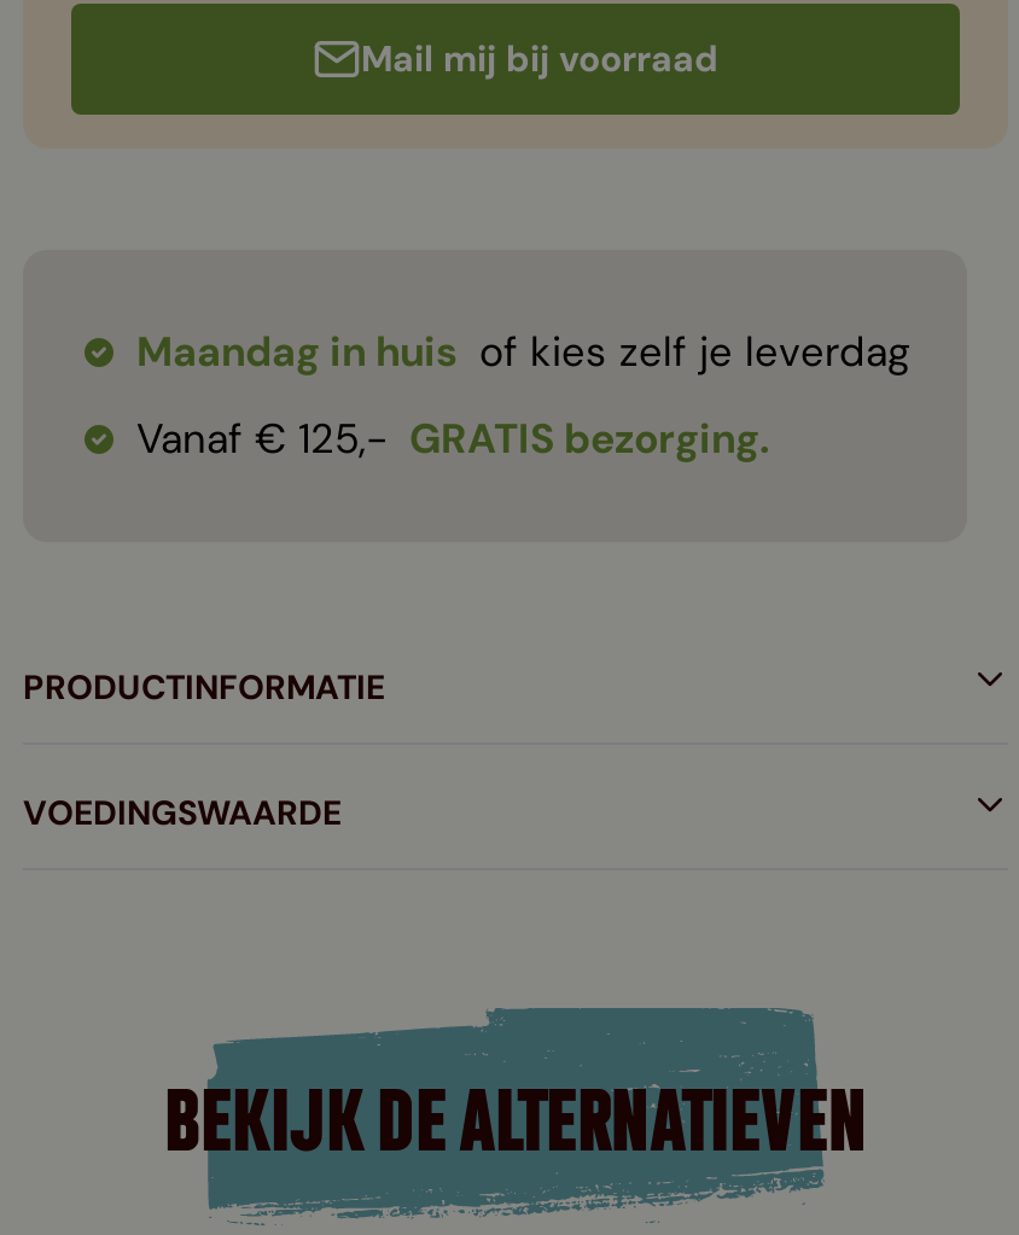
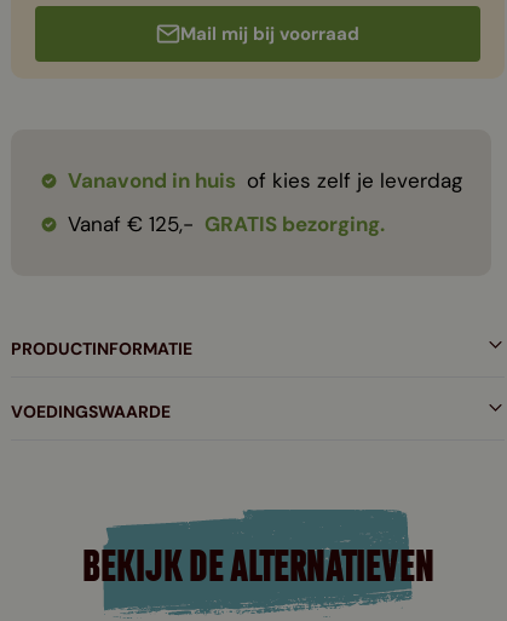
- Maandag in huis of kies zelf je leverdag
+ Vanavond in huis of kies zelf je leverdag
